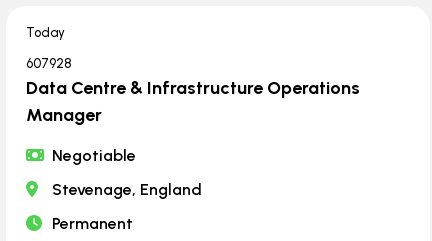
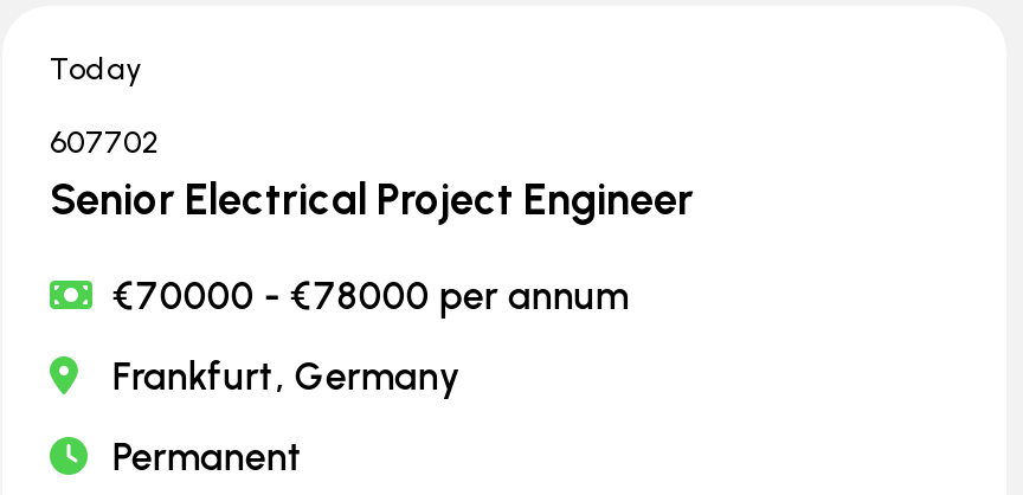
- 607928
- Data Centre & Infrastructure Operations
- Manager
+ 607702
+ Senior Electrical Project Engineer

- Negotiable
+ €70000 - €78000 per annum

- Stevenage, England
+ Frankfurt, Germany
